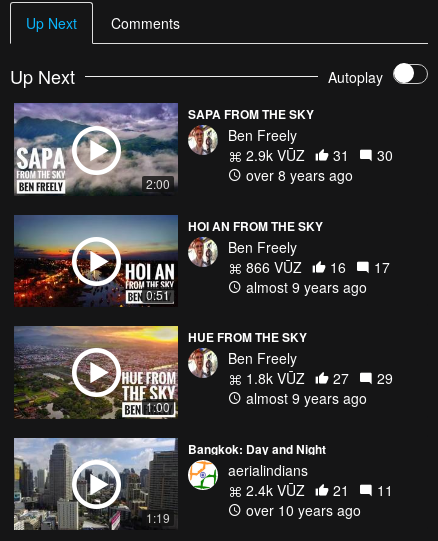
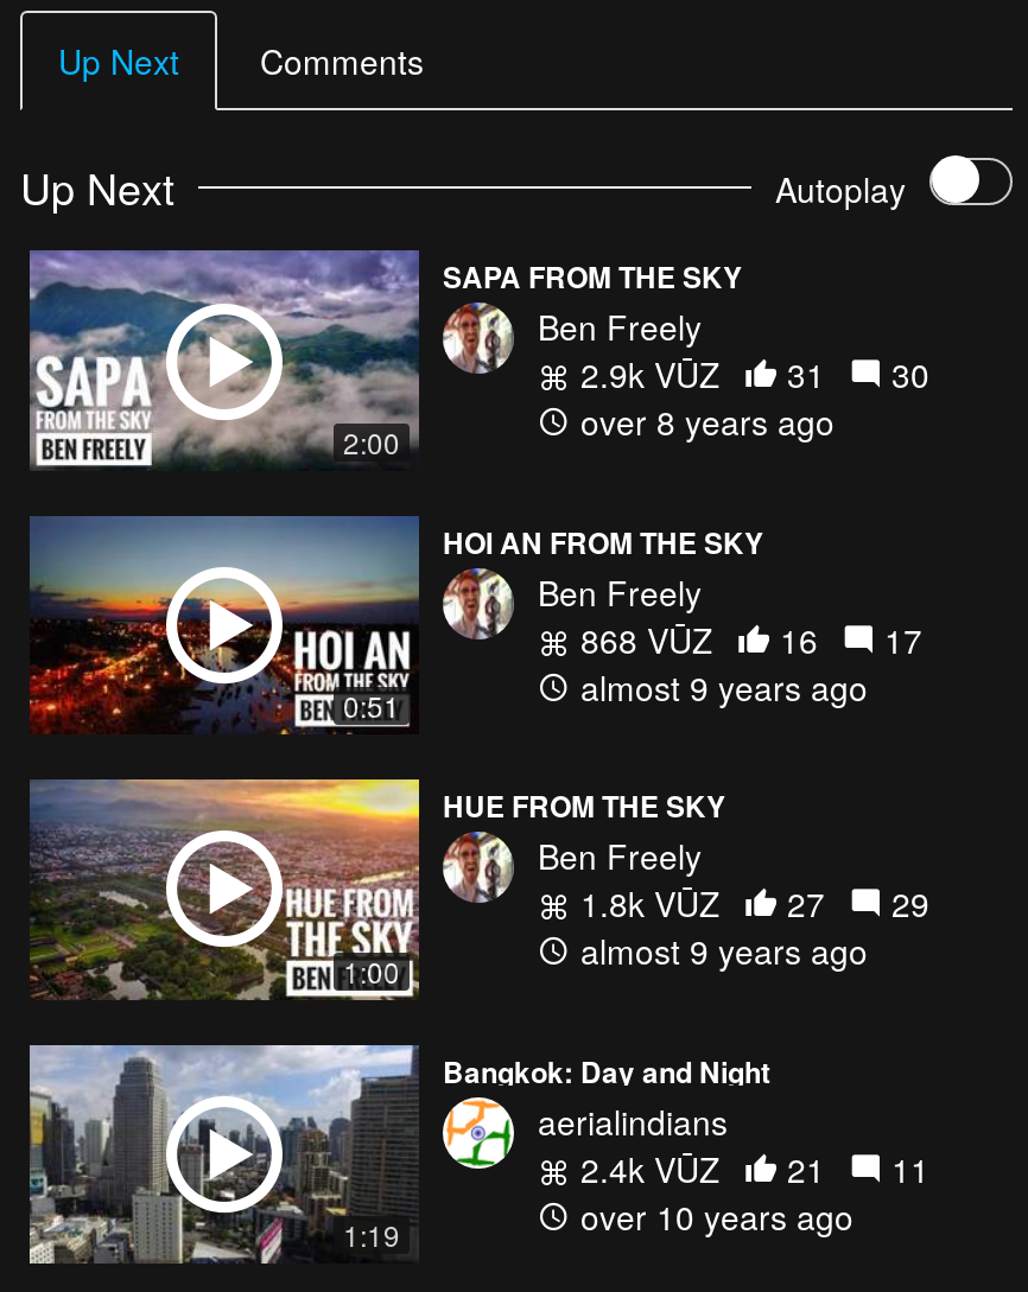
- 866 VŪZ 16 17
+ 868 VŪZ 16 17
